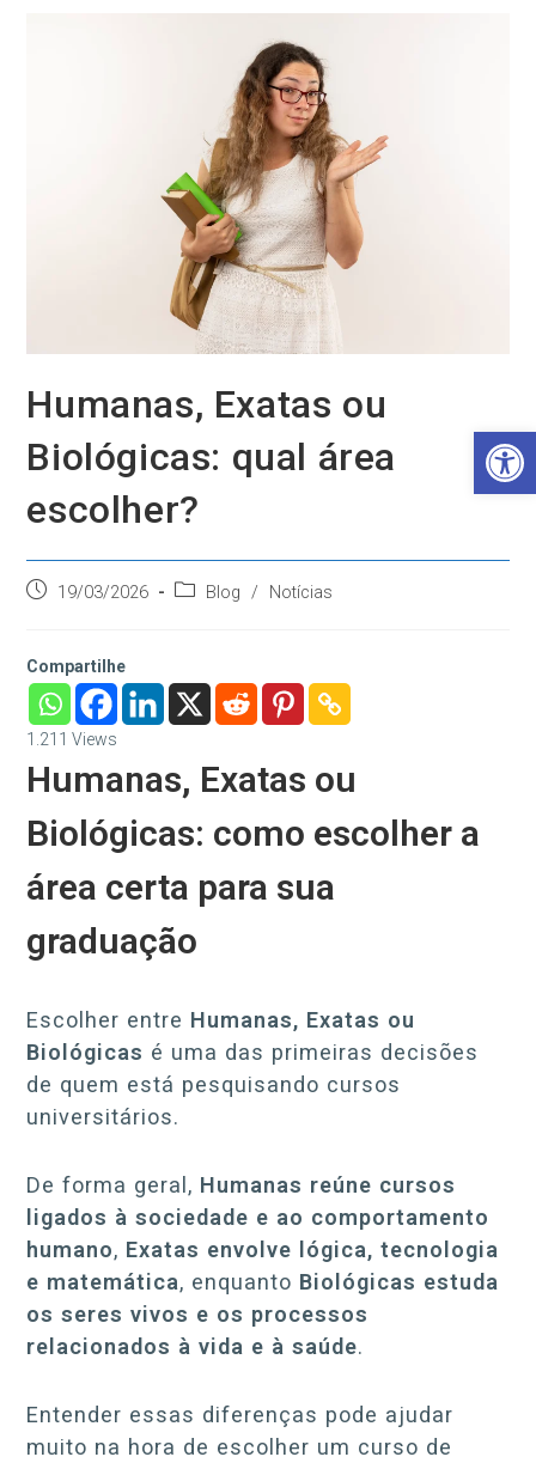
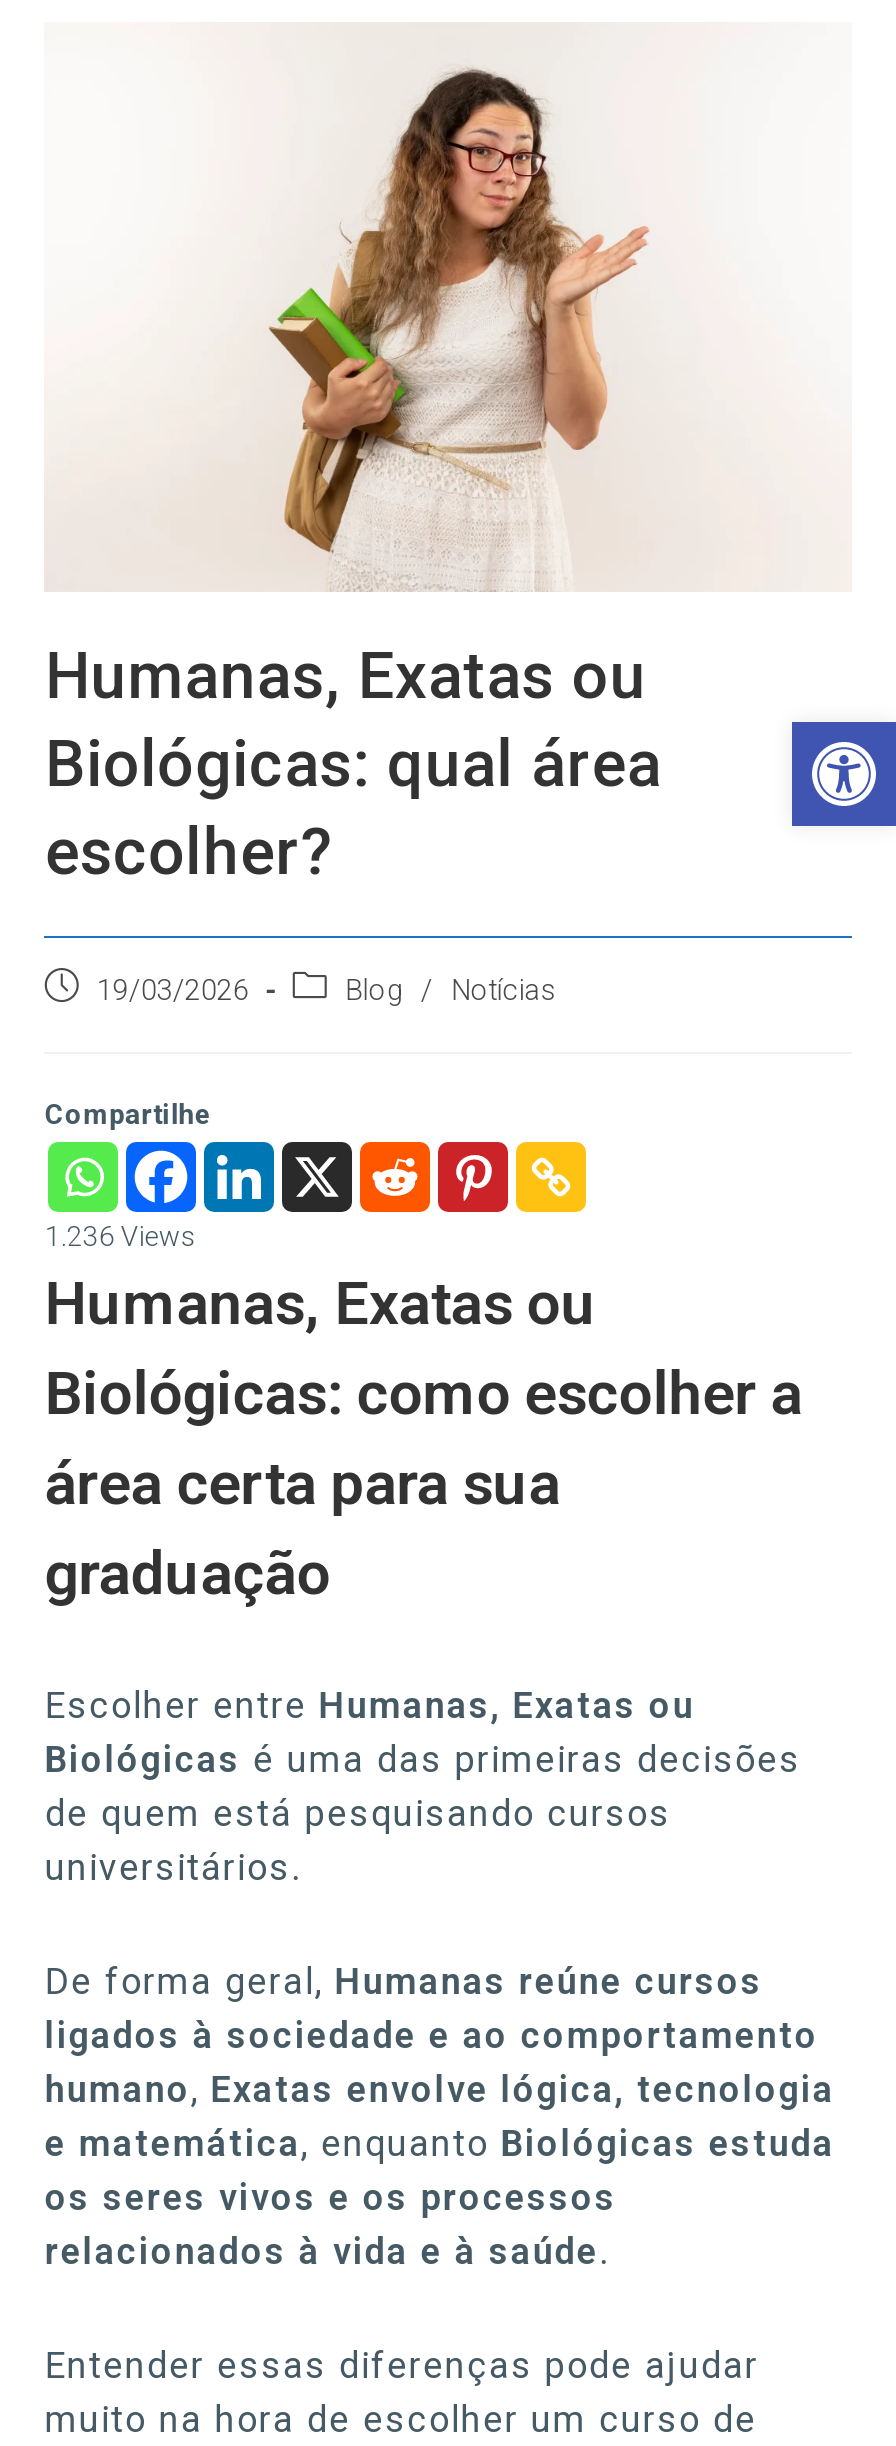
- 1.211 Views
+ 1.236 Views
